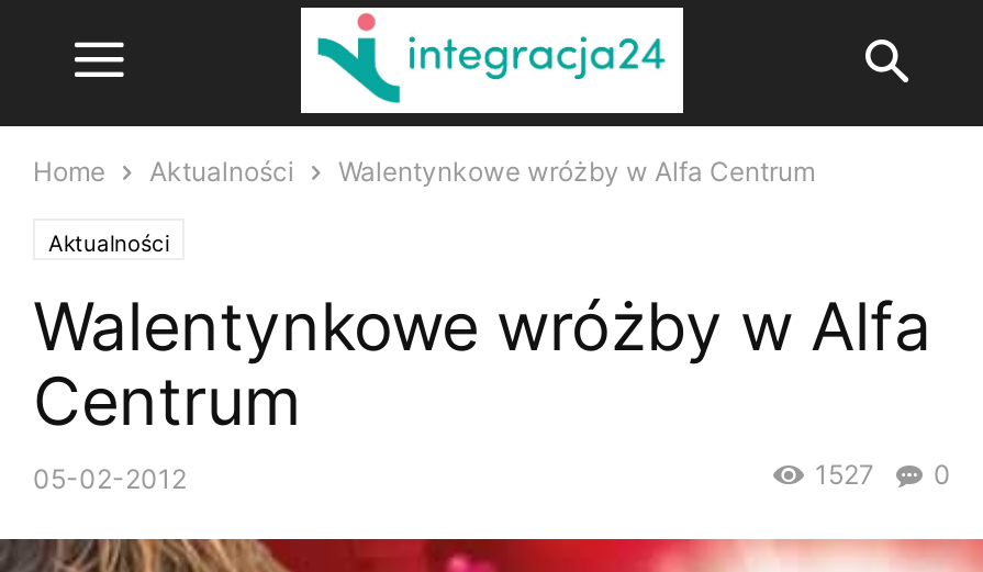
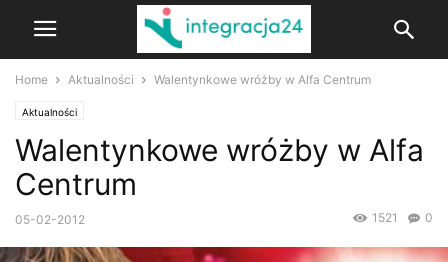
- 1527 0
+ 1521 0
